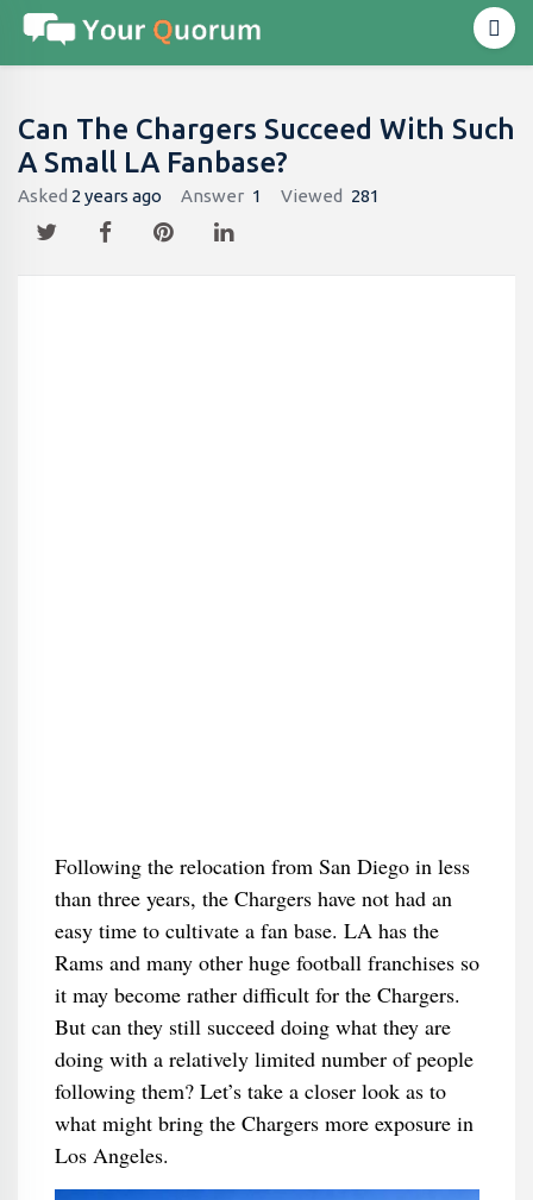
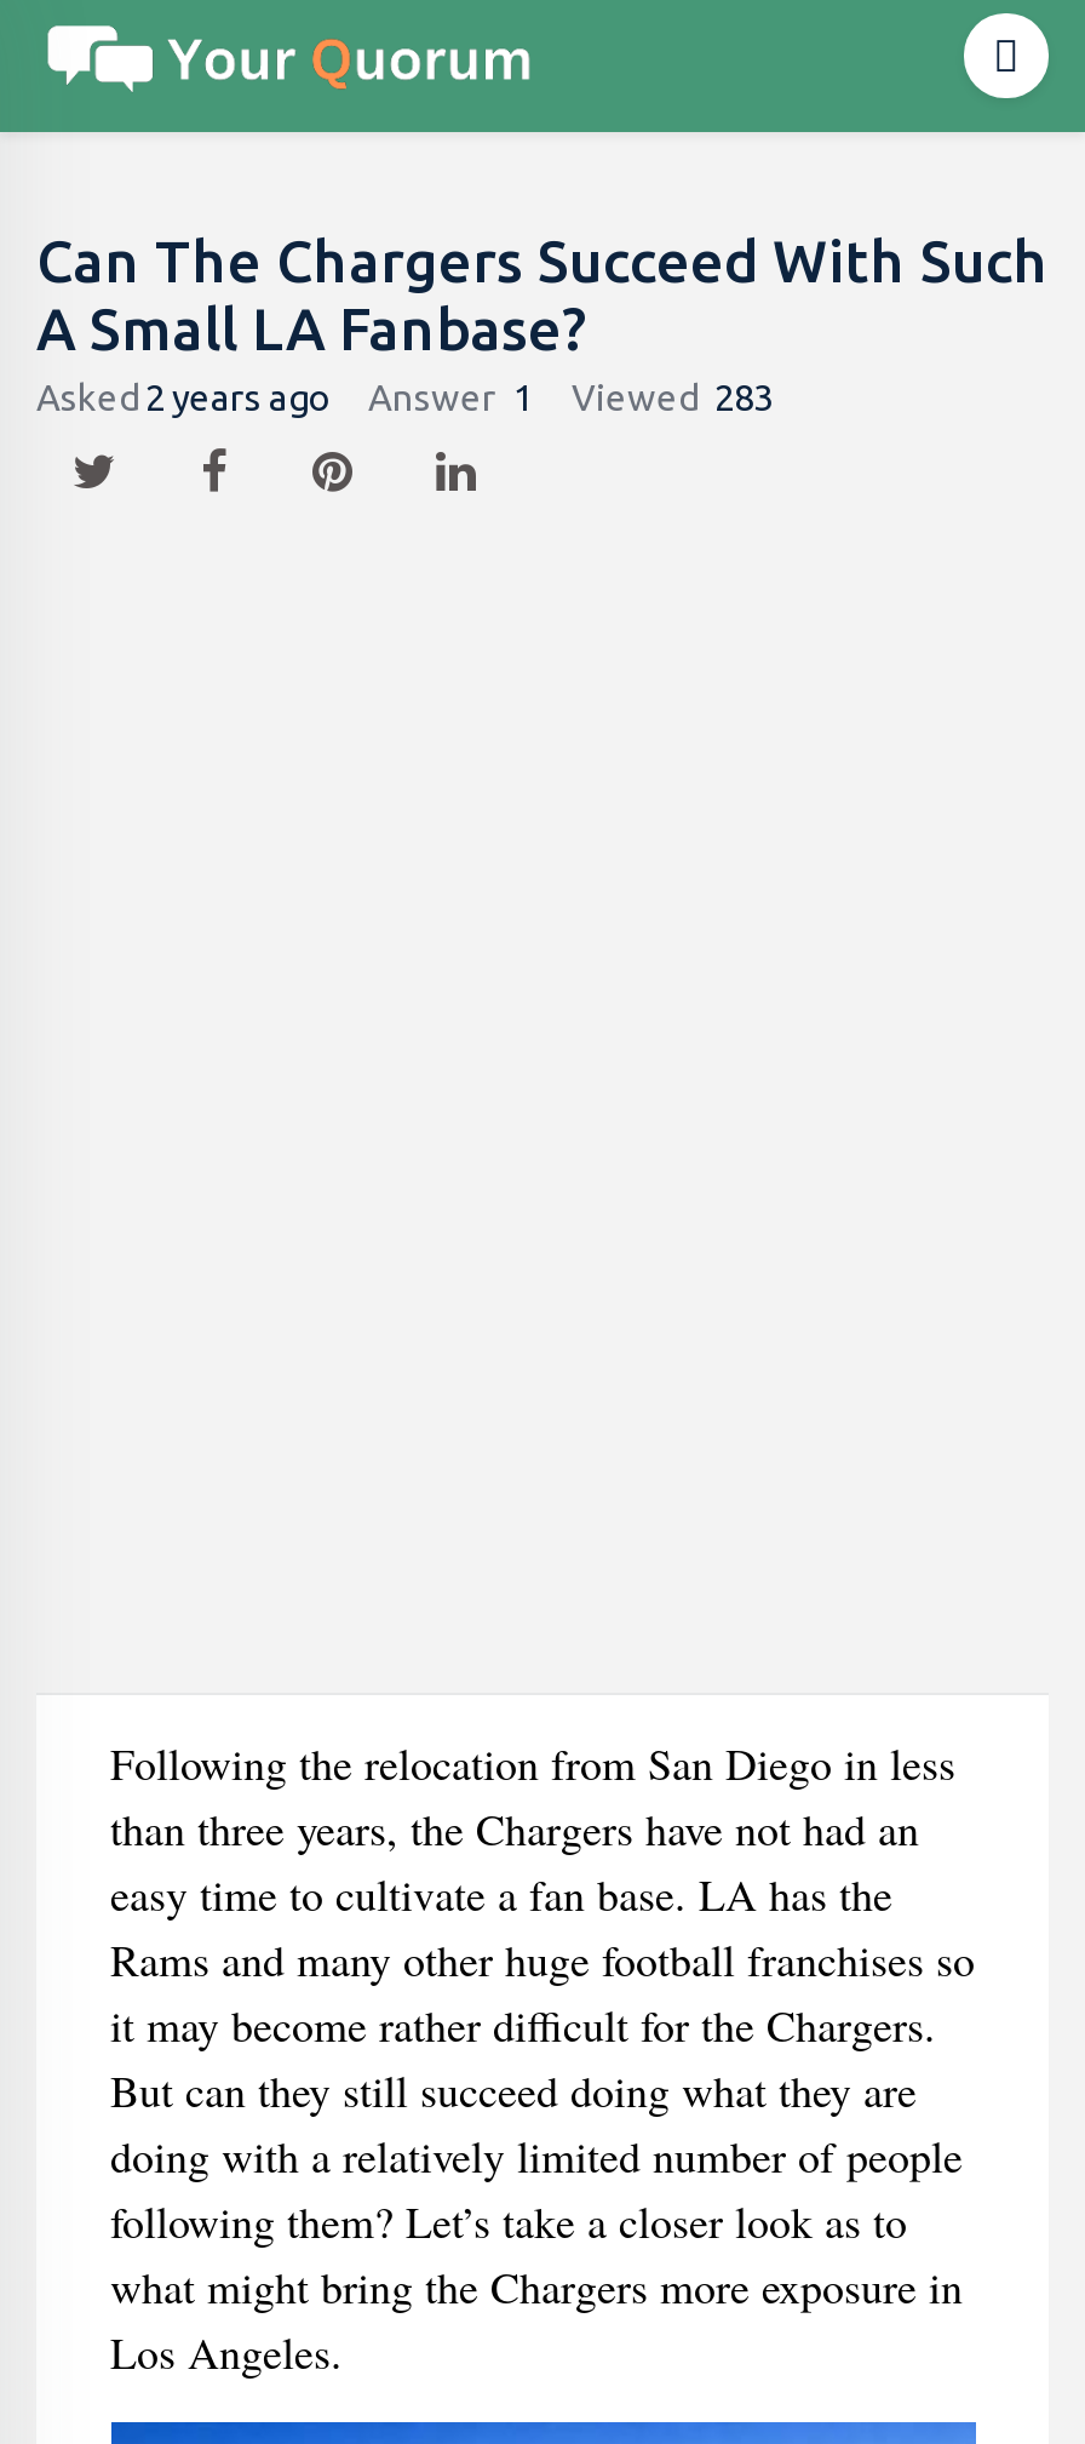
- Asked 2 years ago Answer 1 Viewed 281
+ Asked 2 years ago Answer 1 Viewed 283
